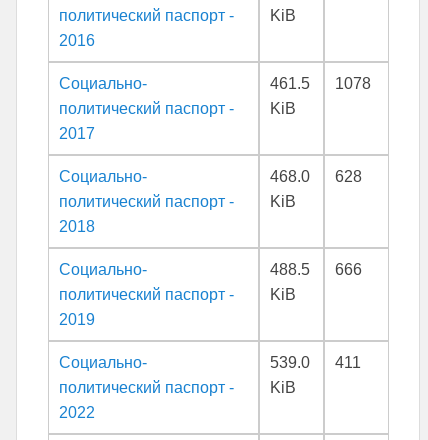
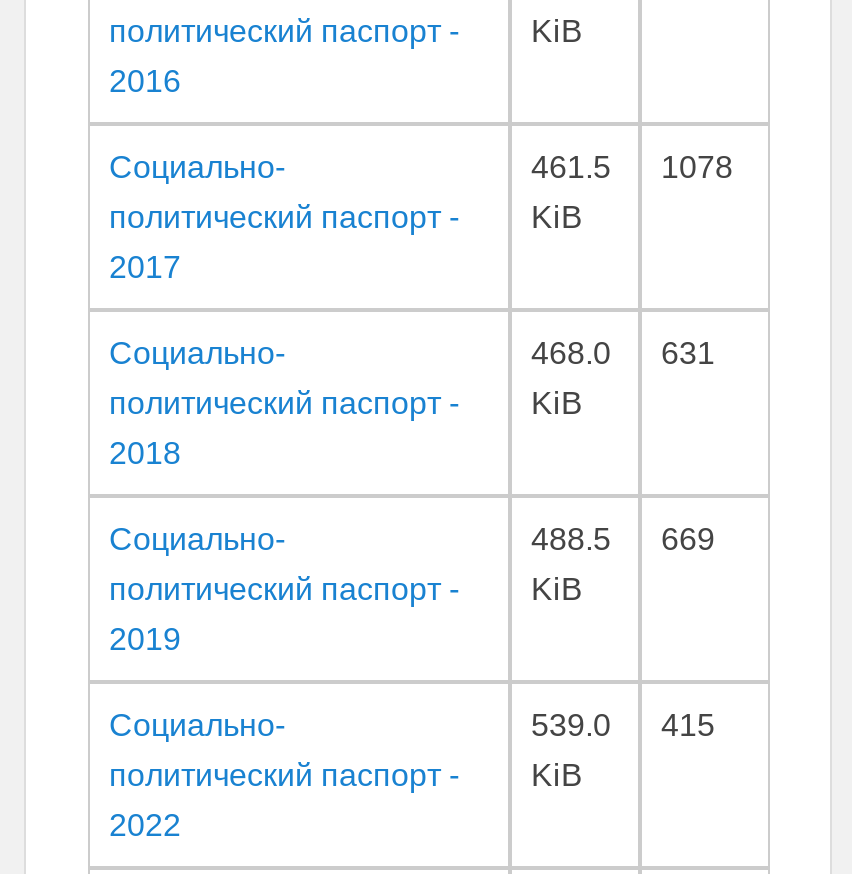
- 468.0 628
+ 468.0 631

- 488.5 666
+ 488.5 669

- 539.0 411
+ 539.0 415
